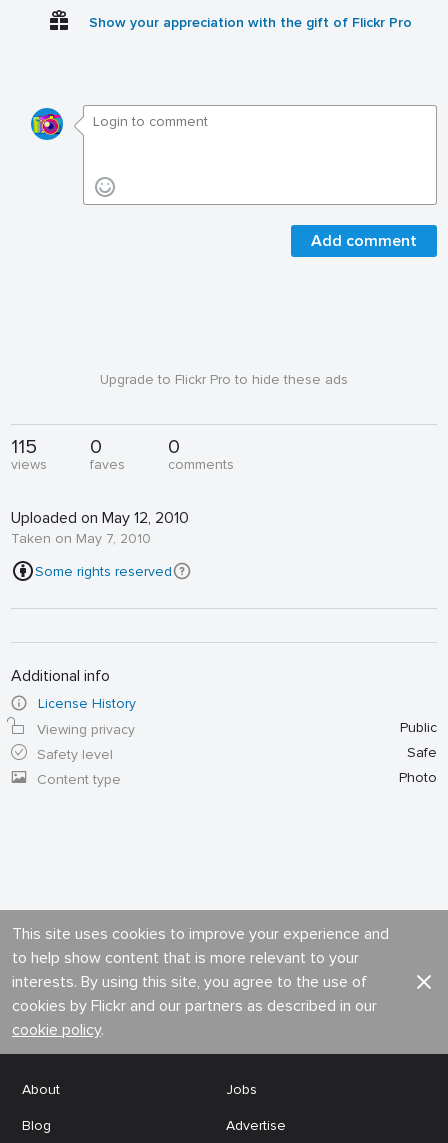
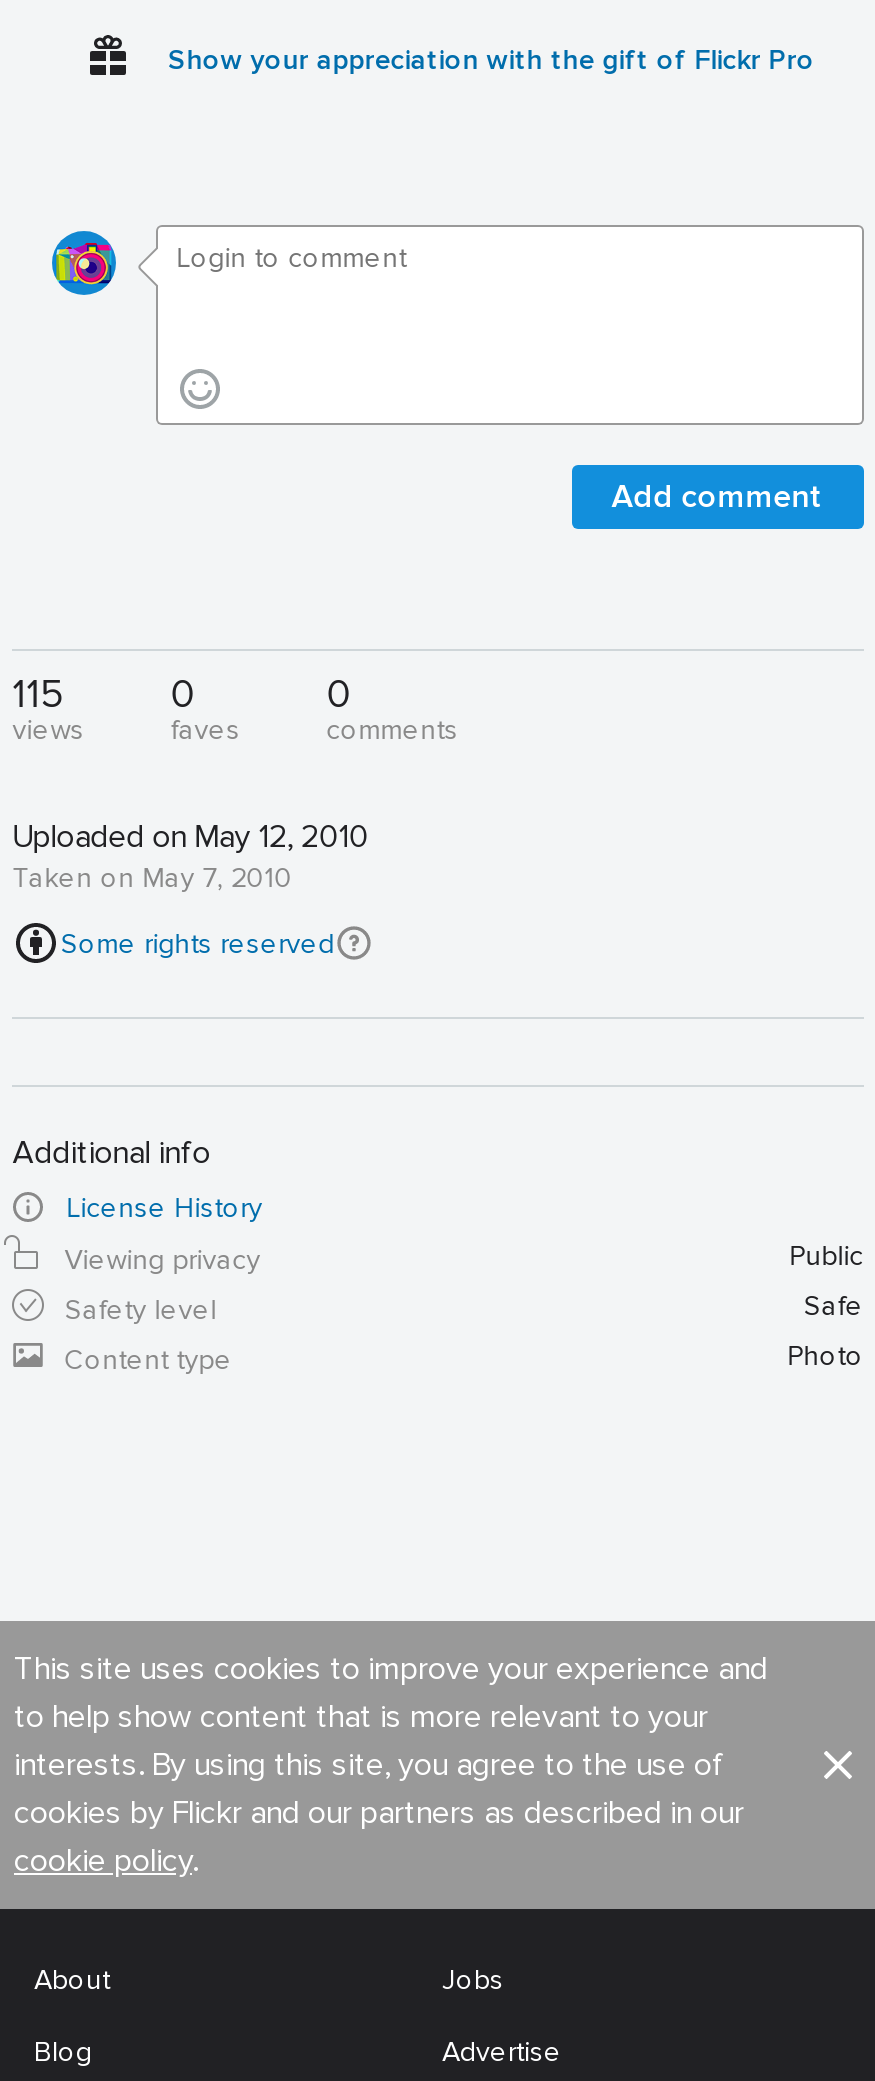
- Upgrade to Flickr Pro to hide these ads
